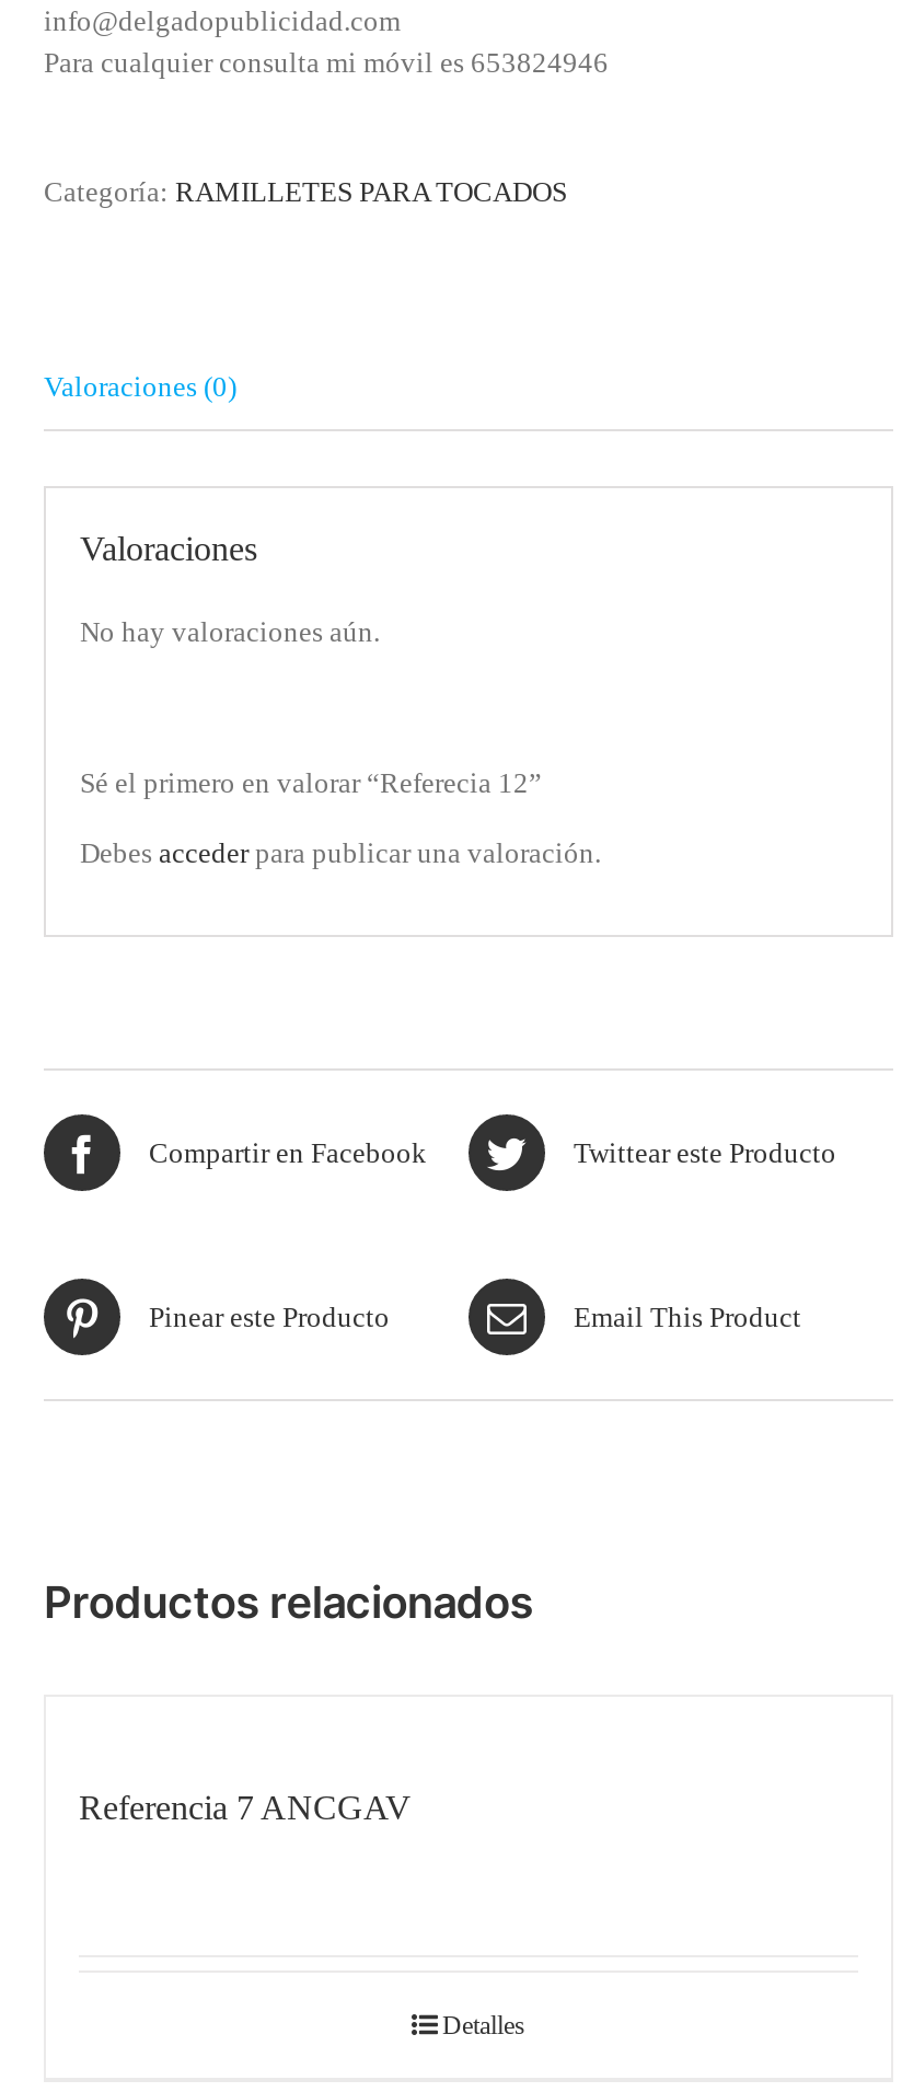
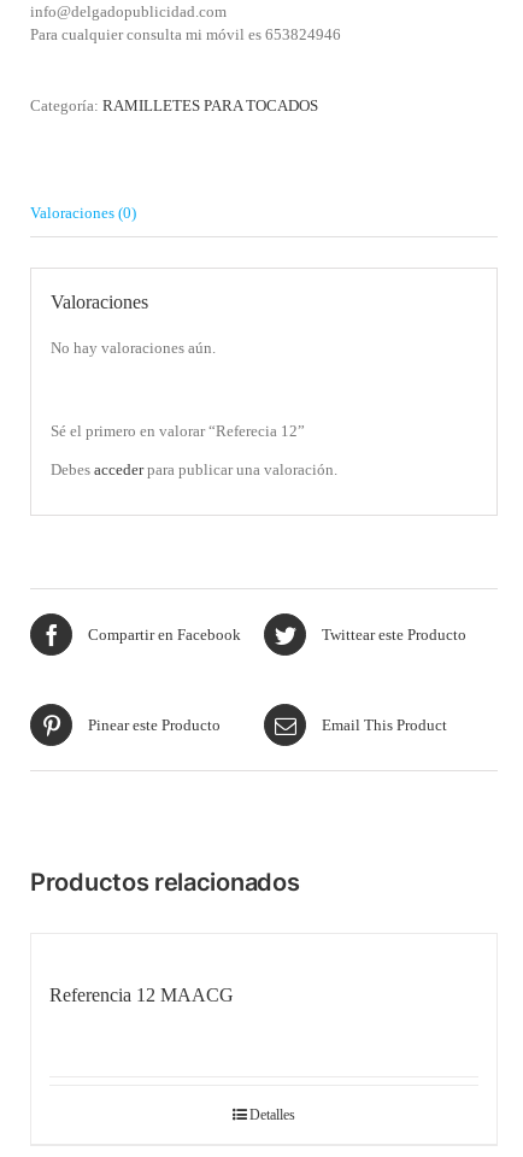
- Referencia 7 ANCGAV
+ Referencia 12 MAACG
